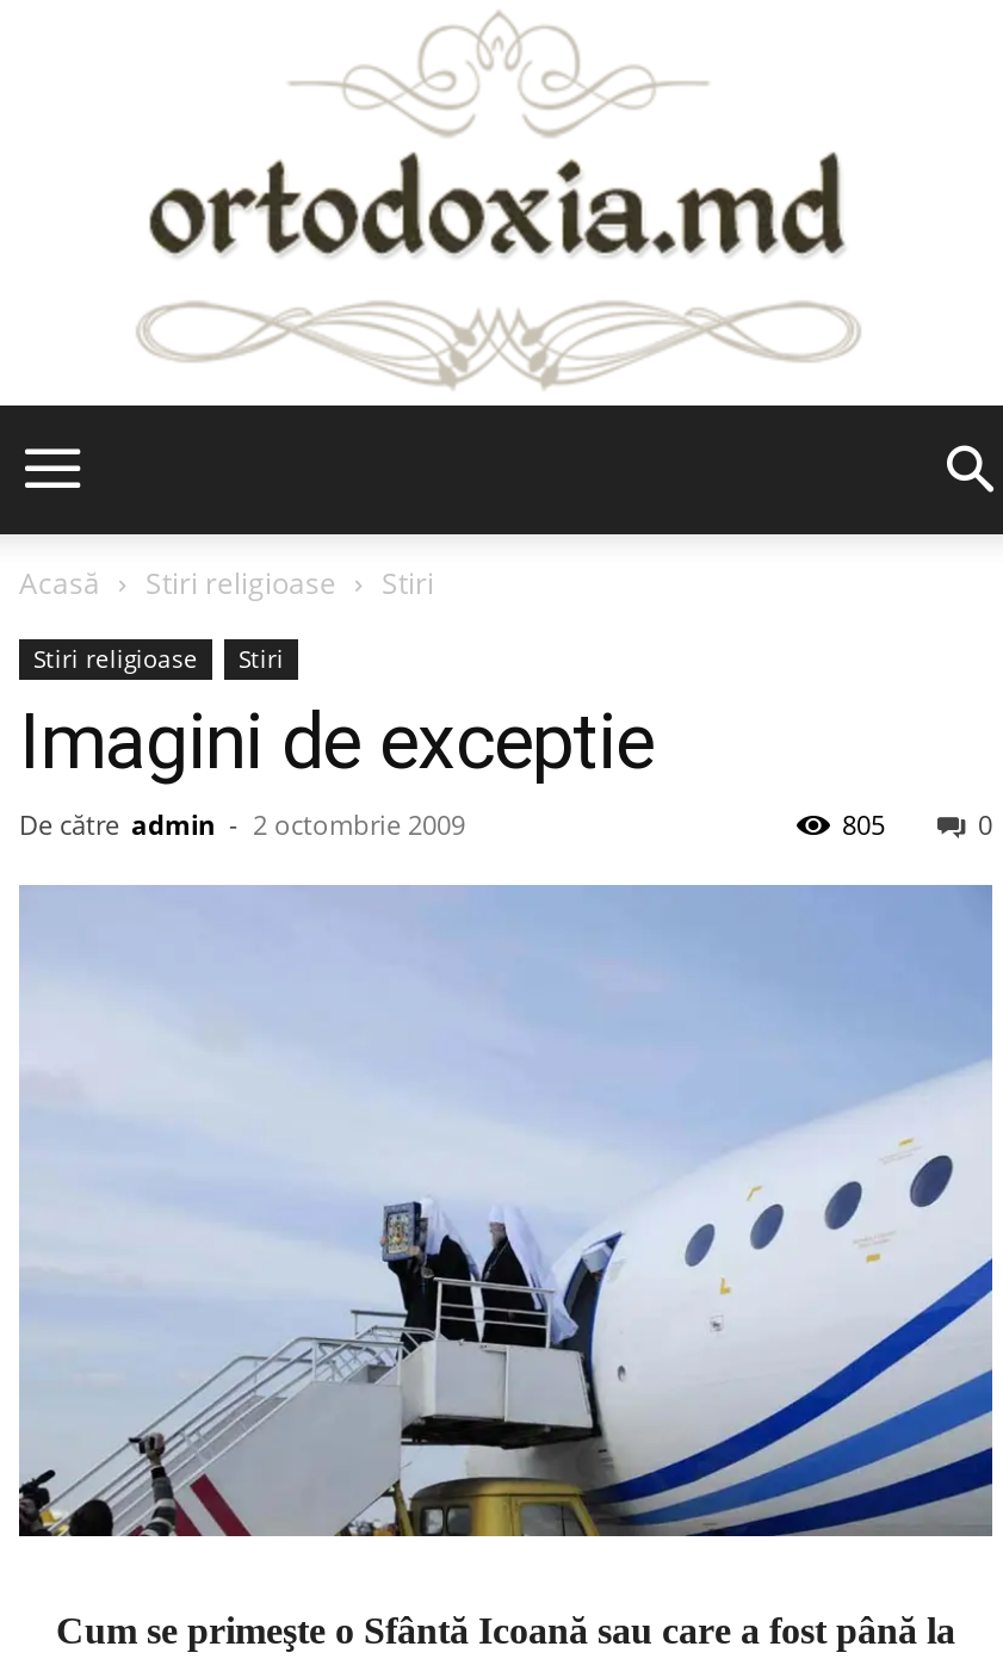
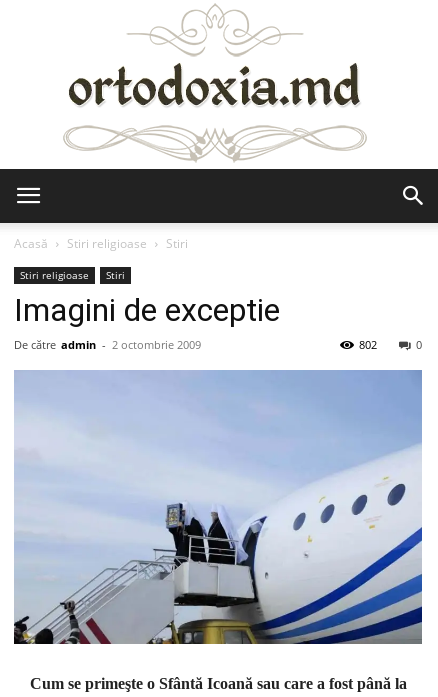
- 805
+ 802
